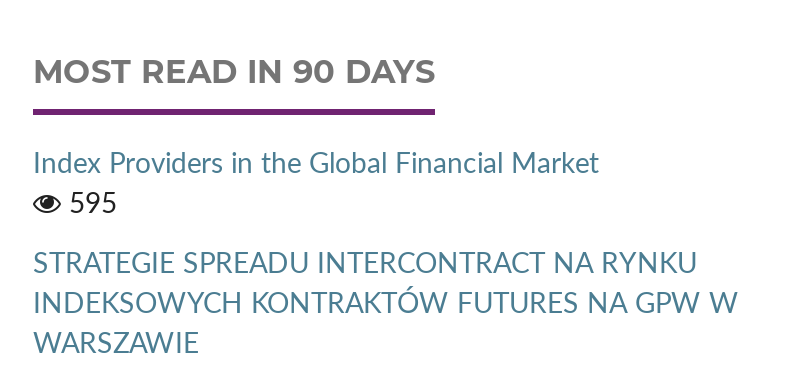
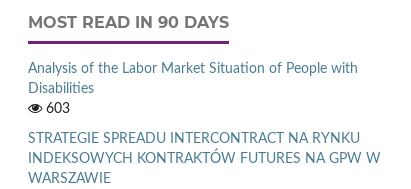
- Index Providers in the Global Financial Market
- 595
+ Analysis of the Labor Market Situation of People with
+ Disabilities
+ 603
